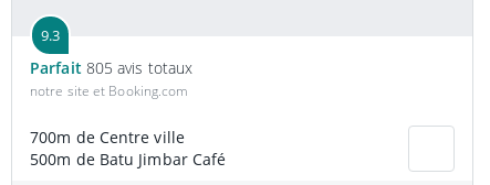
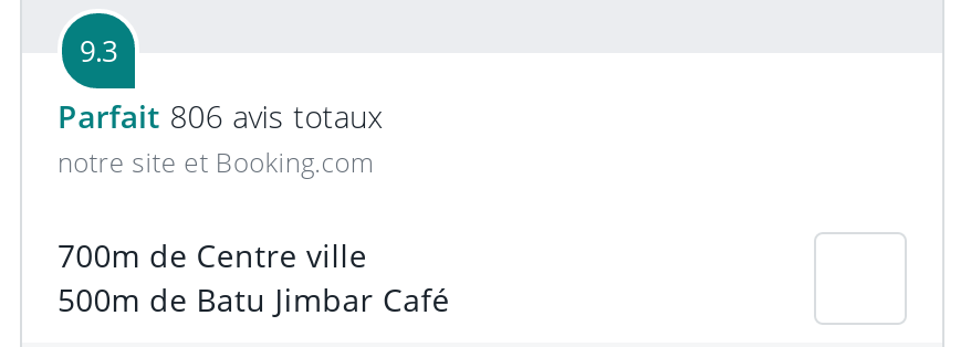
- Parfait 805 avis totaux
+ Parfait 806 avis totaux
